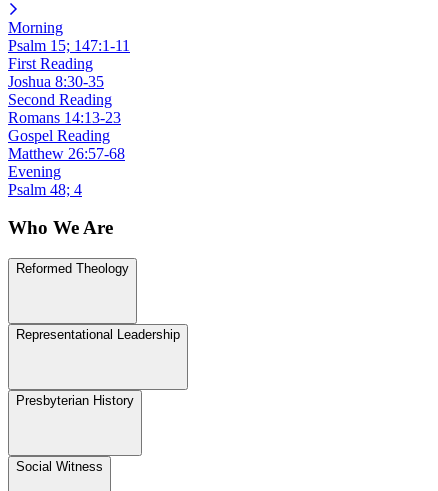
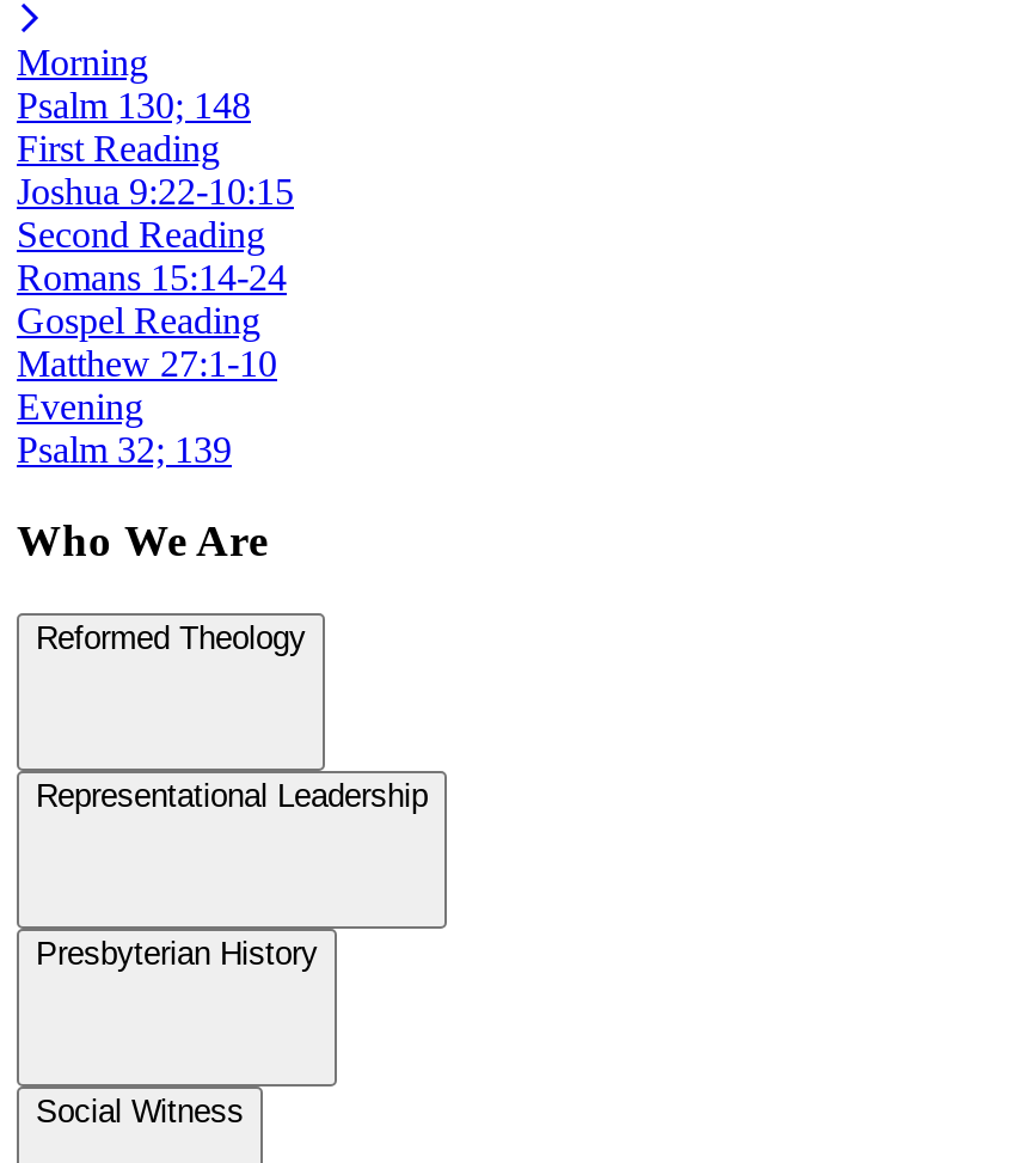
- Psalm 15; 147:1-11
+ Psalm 130; 148

- Joshua 8:30-35
+ Joshua 9:22-10:15

- Romans 14:13-23
+ Romans 15:14-24

- Matthew 26:57-68
+ Matthew 27:1-10

- Psalm 48; 4
+ Psalm 32; 139
